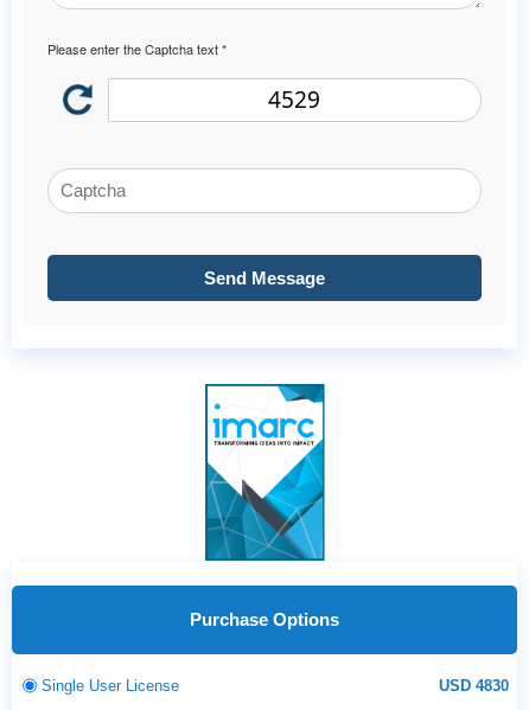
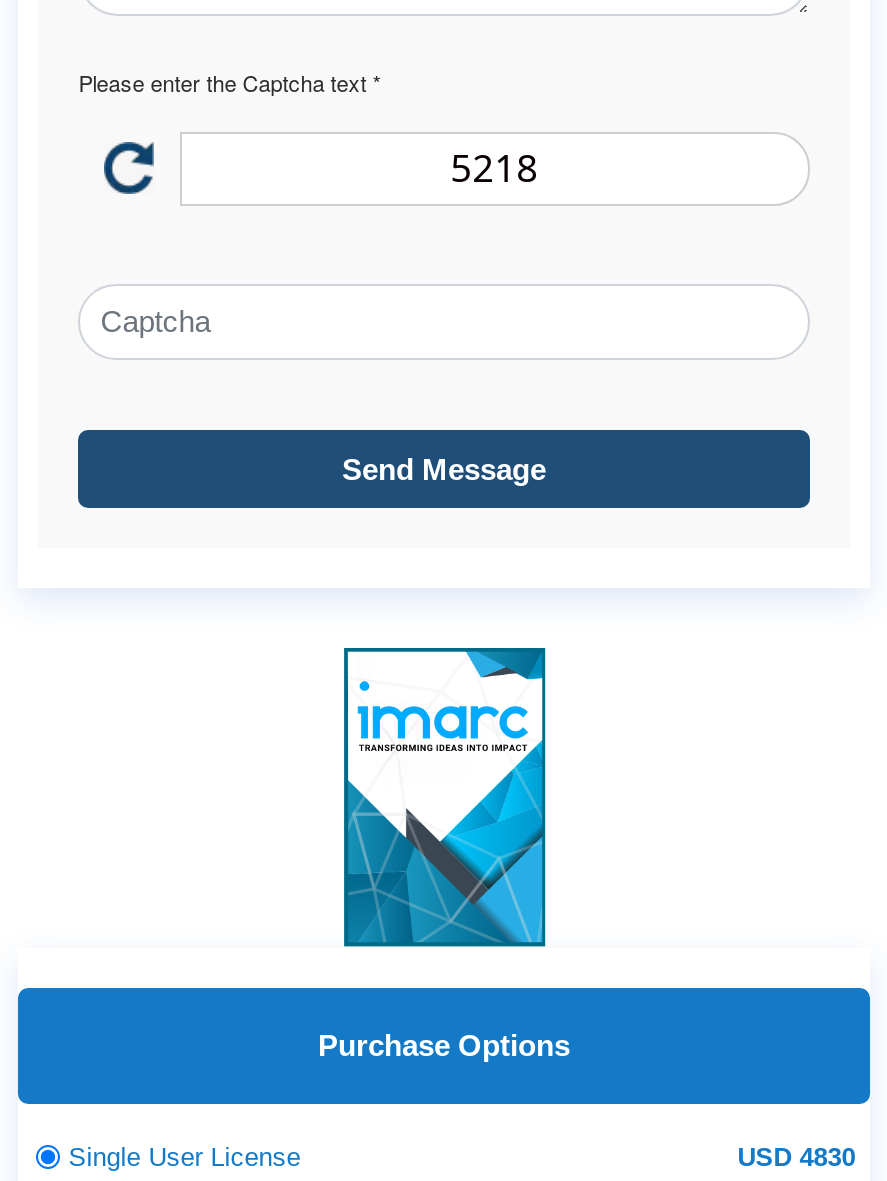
- 4529
+ 5218
